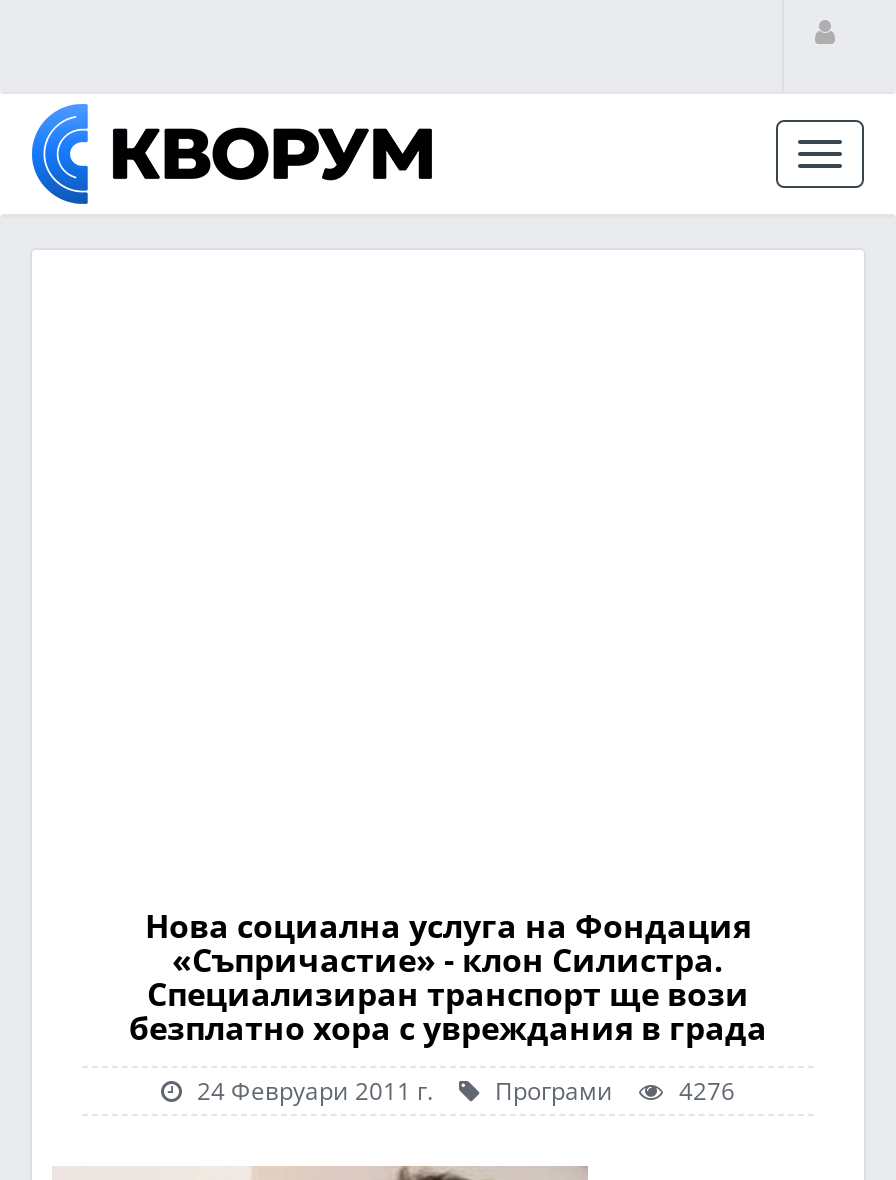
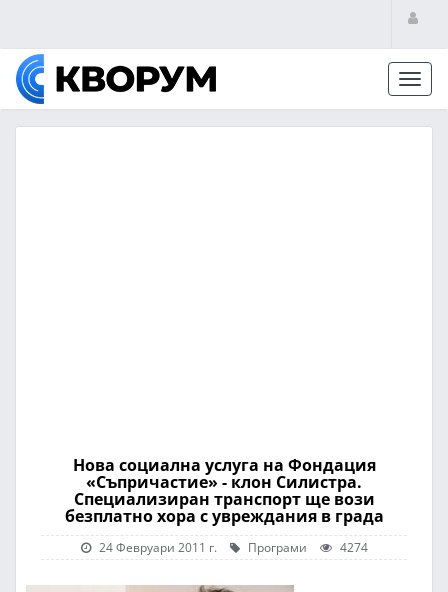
- 24 Февруари 2011 г. Програми 4276
+ 24 Февруари 2011 г. Програми 4274
